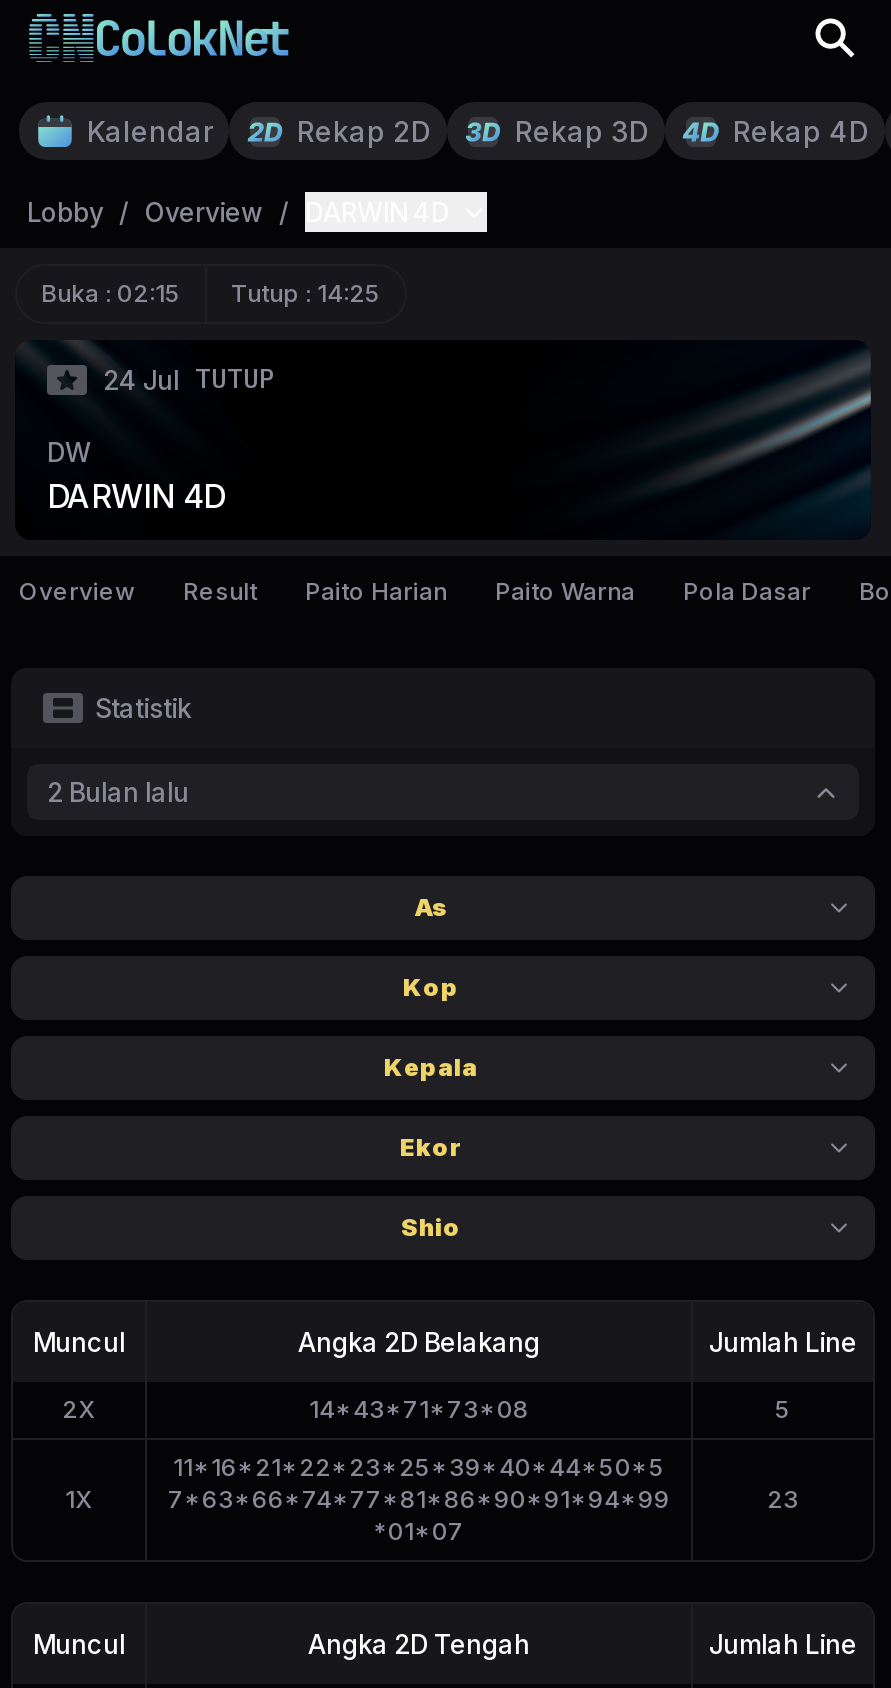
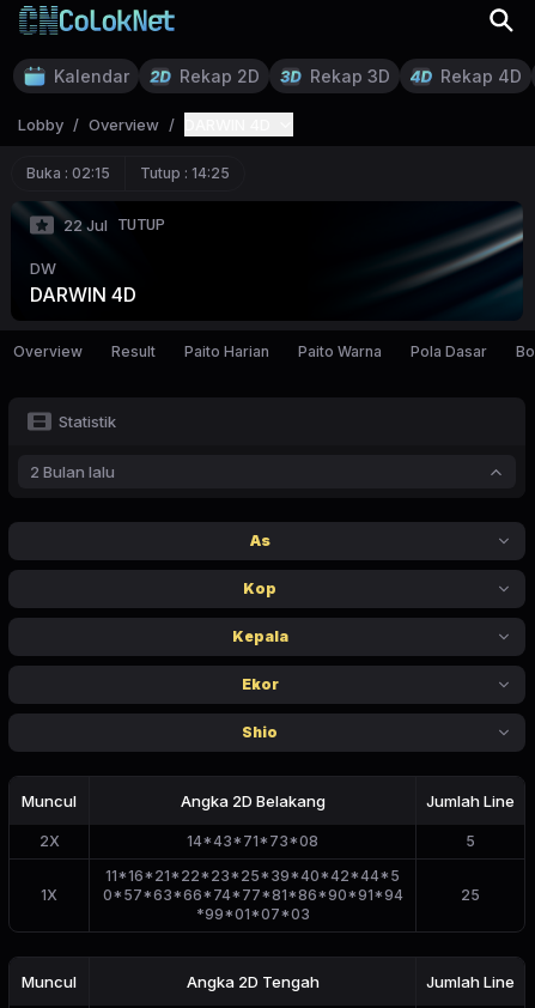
- 24 Jul TUTUP
+ 22 Jul TUTUP

- 11*16*21*22*23*25*39*40*44*50*5
+ 11*16*21*22*23*25*39*40*42*44*5

- 7*63*66*74*77*81*86*90*91*94*99
+ 0*57*63*66*74*77*81*86*90*91*94

- 23
+ 25

- *01*07
+ *99*01*07*03
